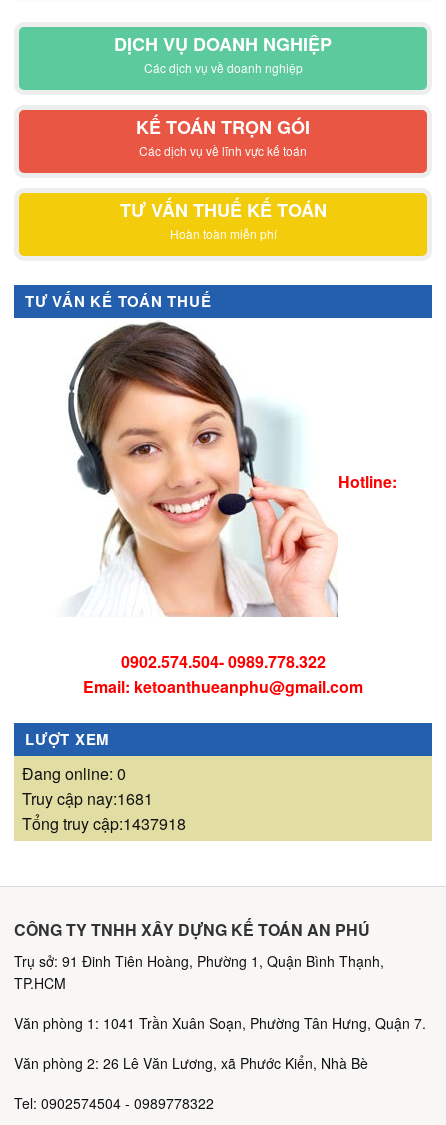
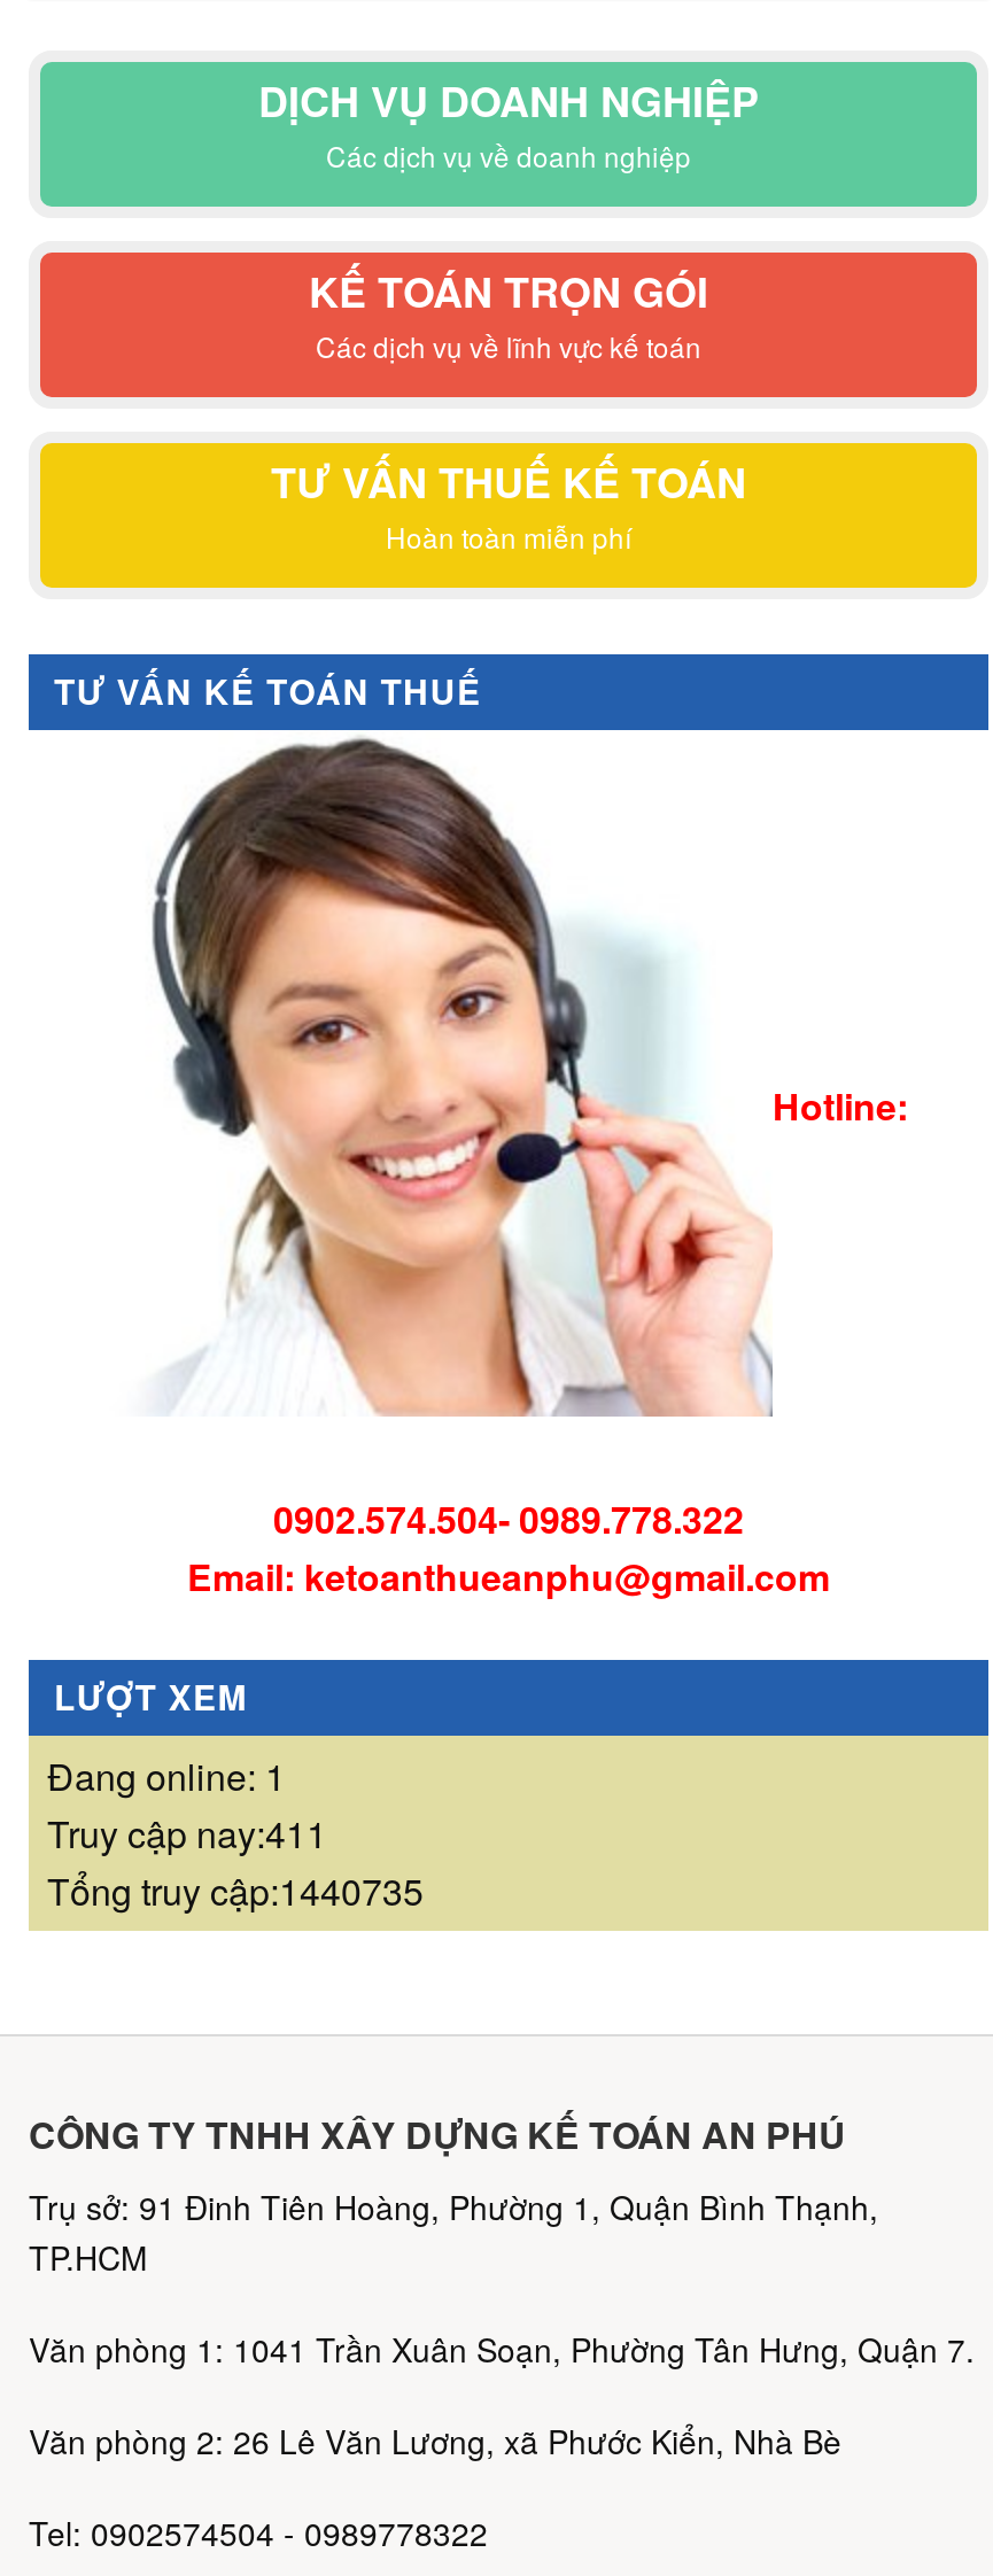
- Đang online: 0
+ Đang online: 1

- Truy cập nay:1681
+ Truy cập nay:411

- Tổng truy cập:1437918
+ Tổng truy cập:1440735
